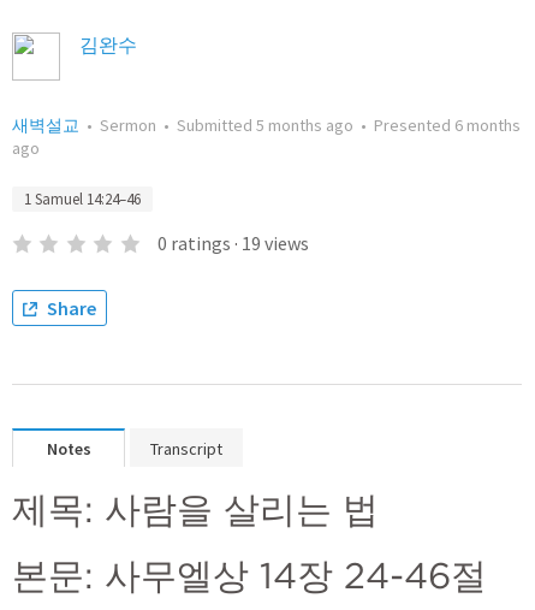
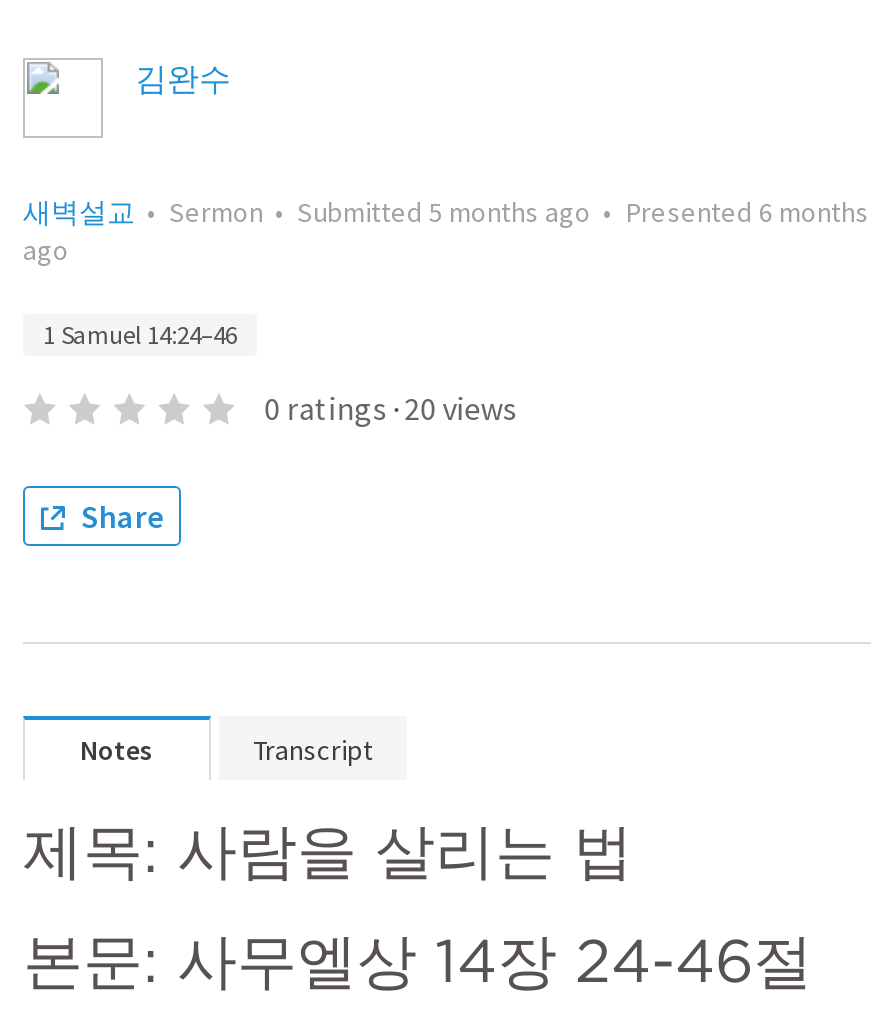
- 0 ratings · 19 views
+ 0 ratings · 20 views
